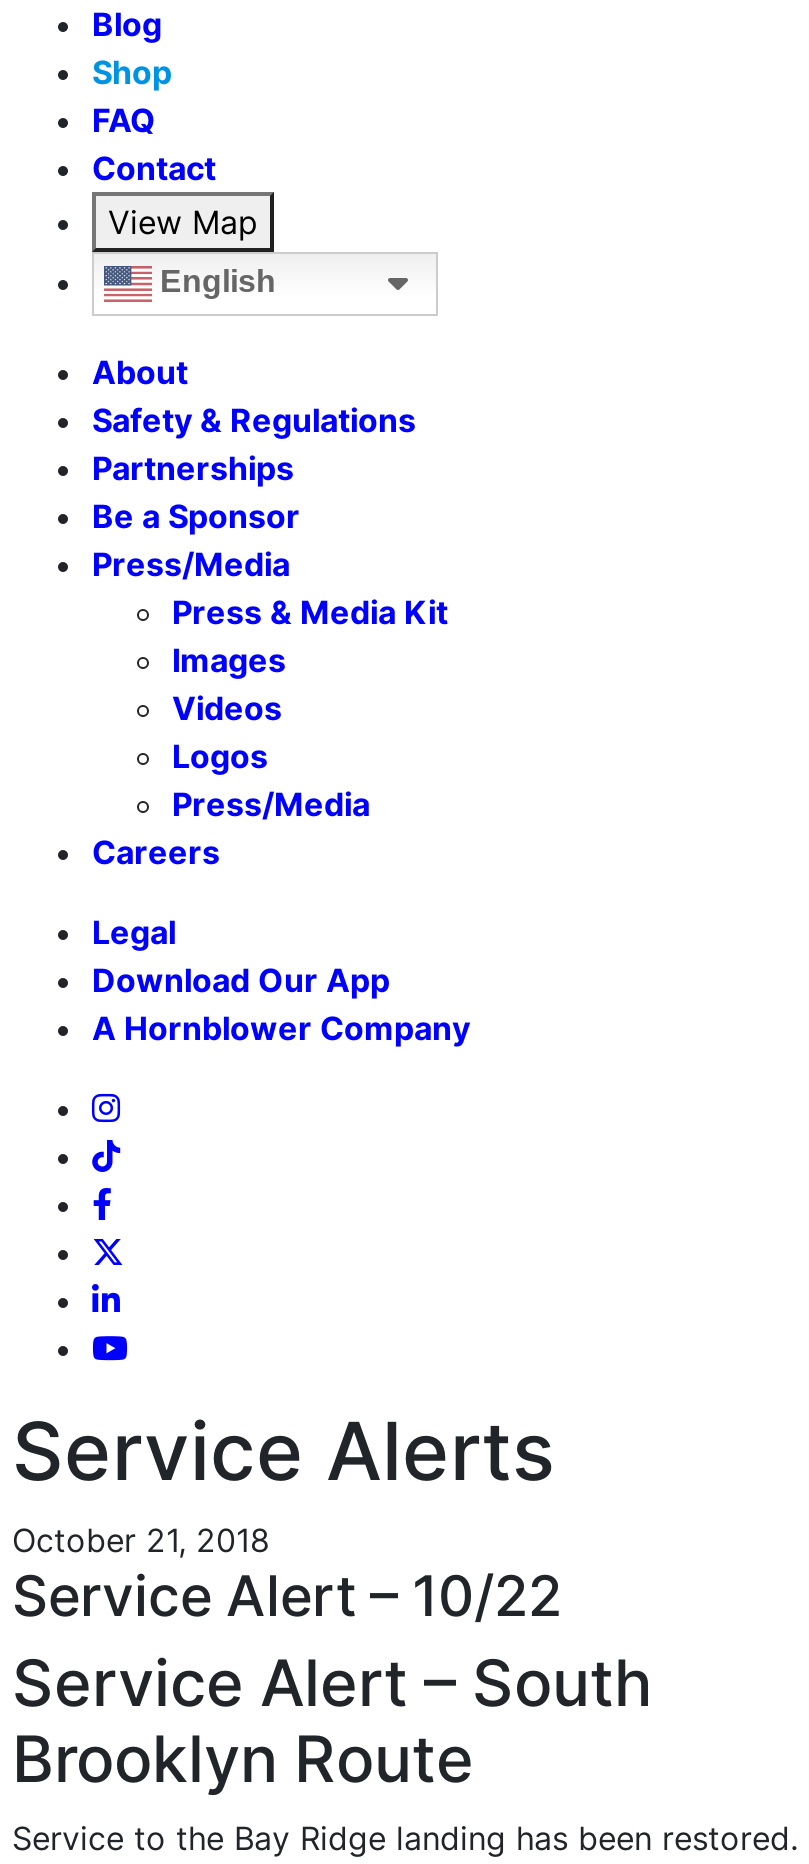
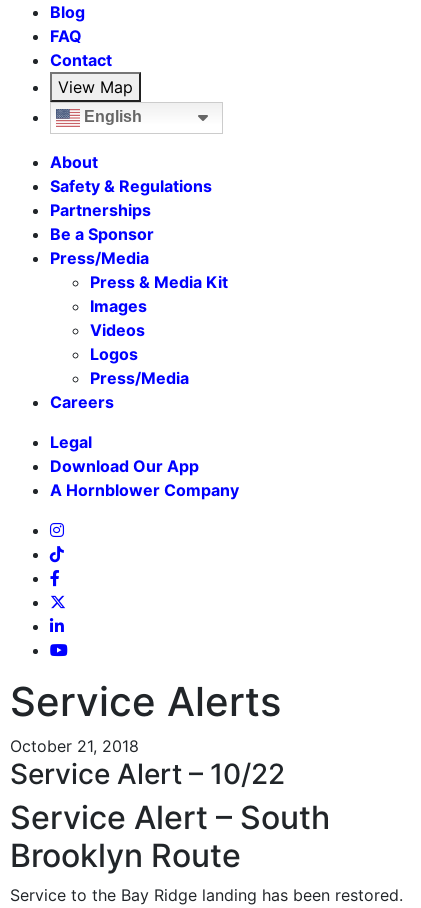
- Shop
